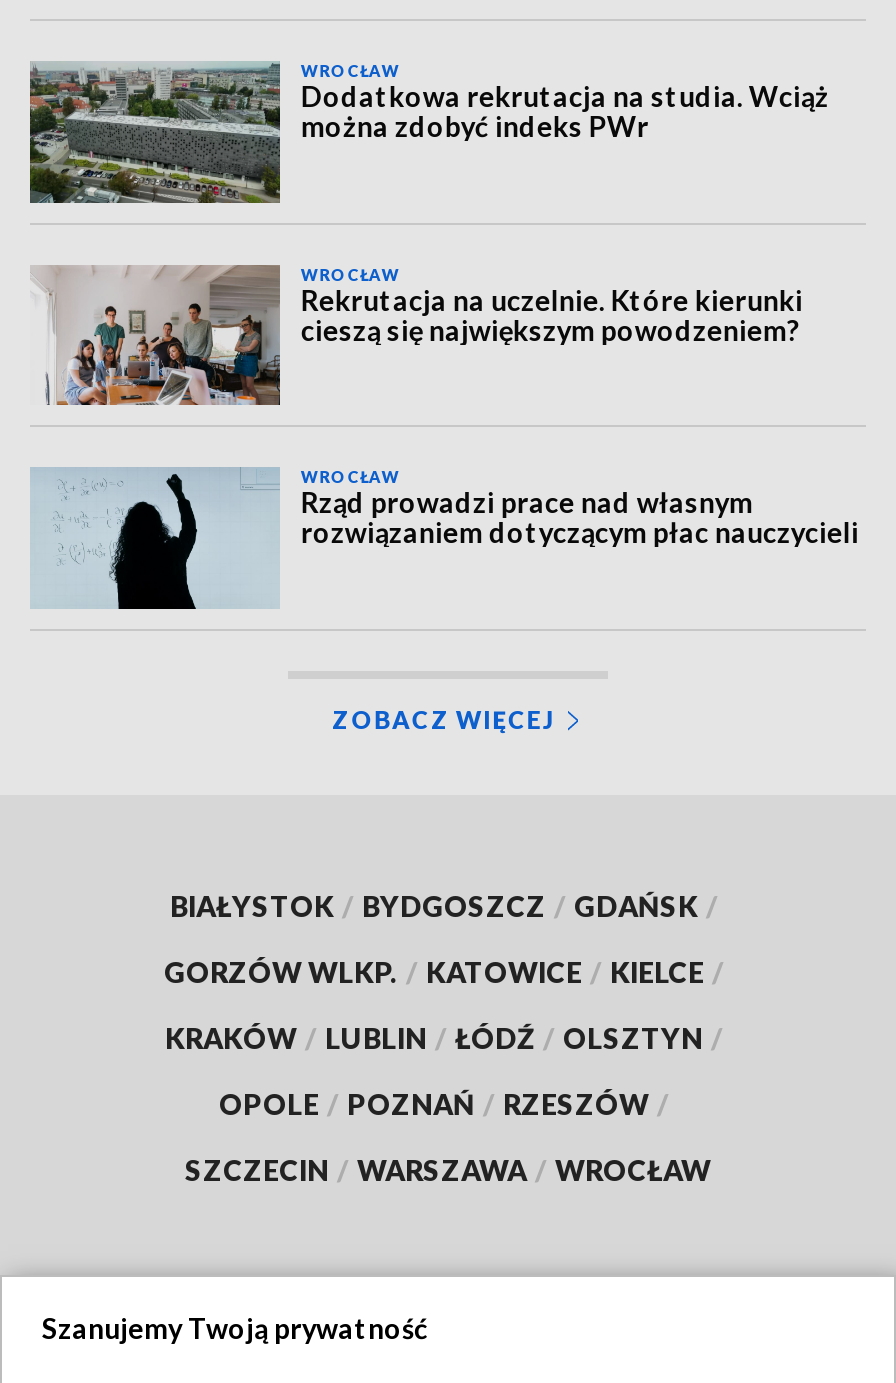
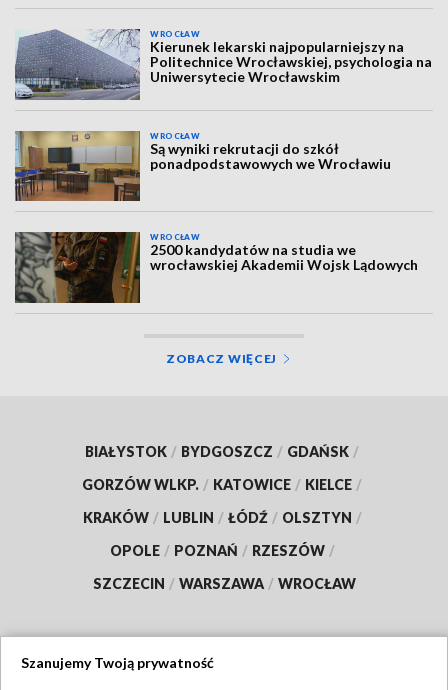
- [image]
- Dodatkowa rekrutacja na studia. Wciąż
- można zdobyć indeks PWr
+ [image]
+ Kierunek lekarski najpopularniejszy na
+ Politechnice Wrocławskiej, psychologia na
+ Uniwersytecie Wrocławskim

- [image]
- Rekrutacja na uczelnie. Które kierunki
- cieszą się największym powodzeniem?
+ [image]
+ Są wyniki rekrutacji do szkół
+ ponadpodstawowych we Wrocławiu

- [image]
- Rząd prowadzi prace nad własnym
- rozwiązaniem dotyczącym płac nauczycieli
+ [image]
+ 2500 kandydatów na studia we
+ wrocławskiej Akademii Wojsk Lądowych
